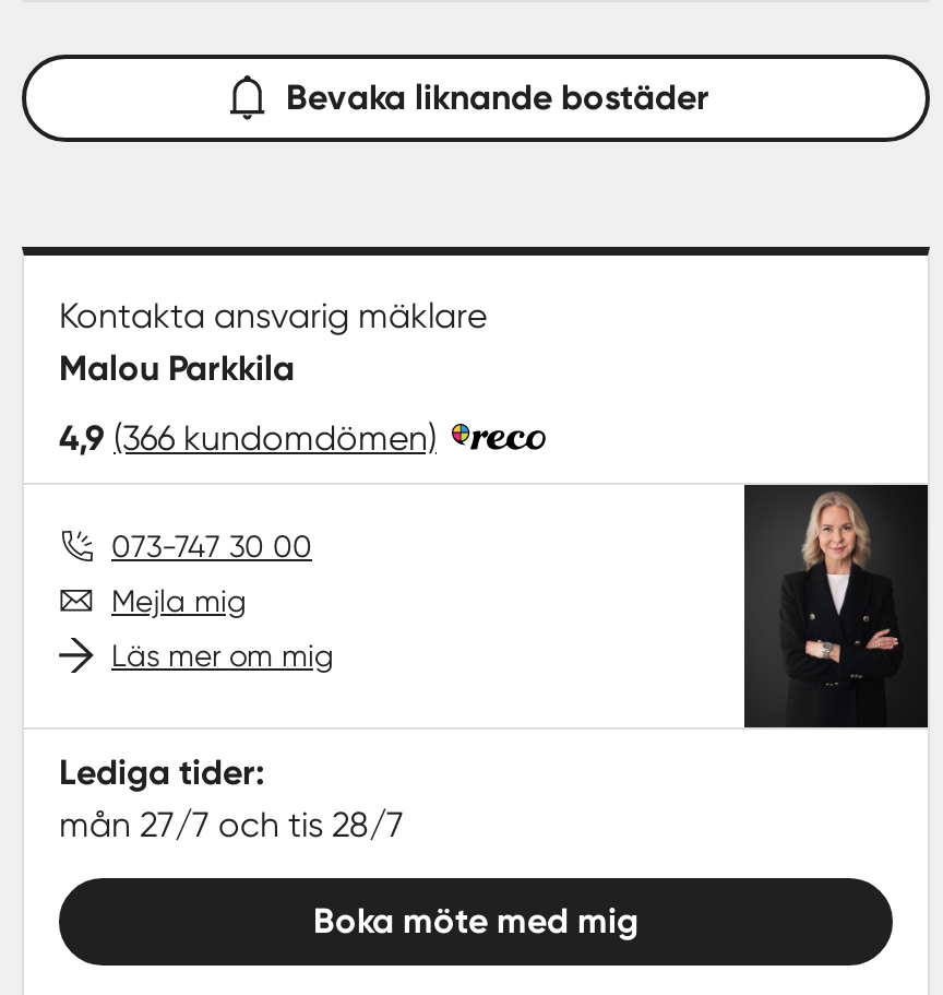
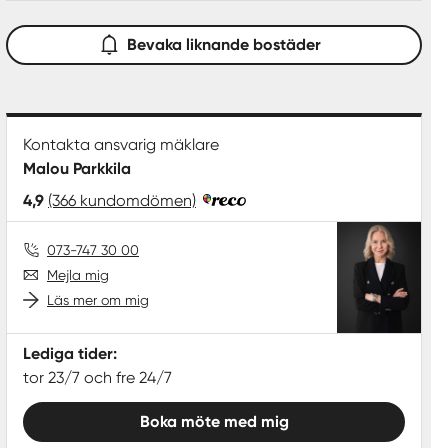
- mån 27/7 och tis 28/7
+ tor 23/7 och fre 24/7
